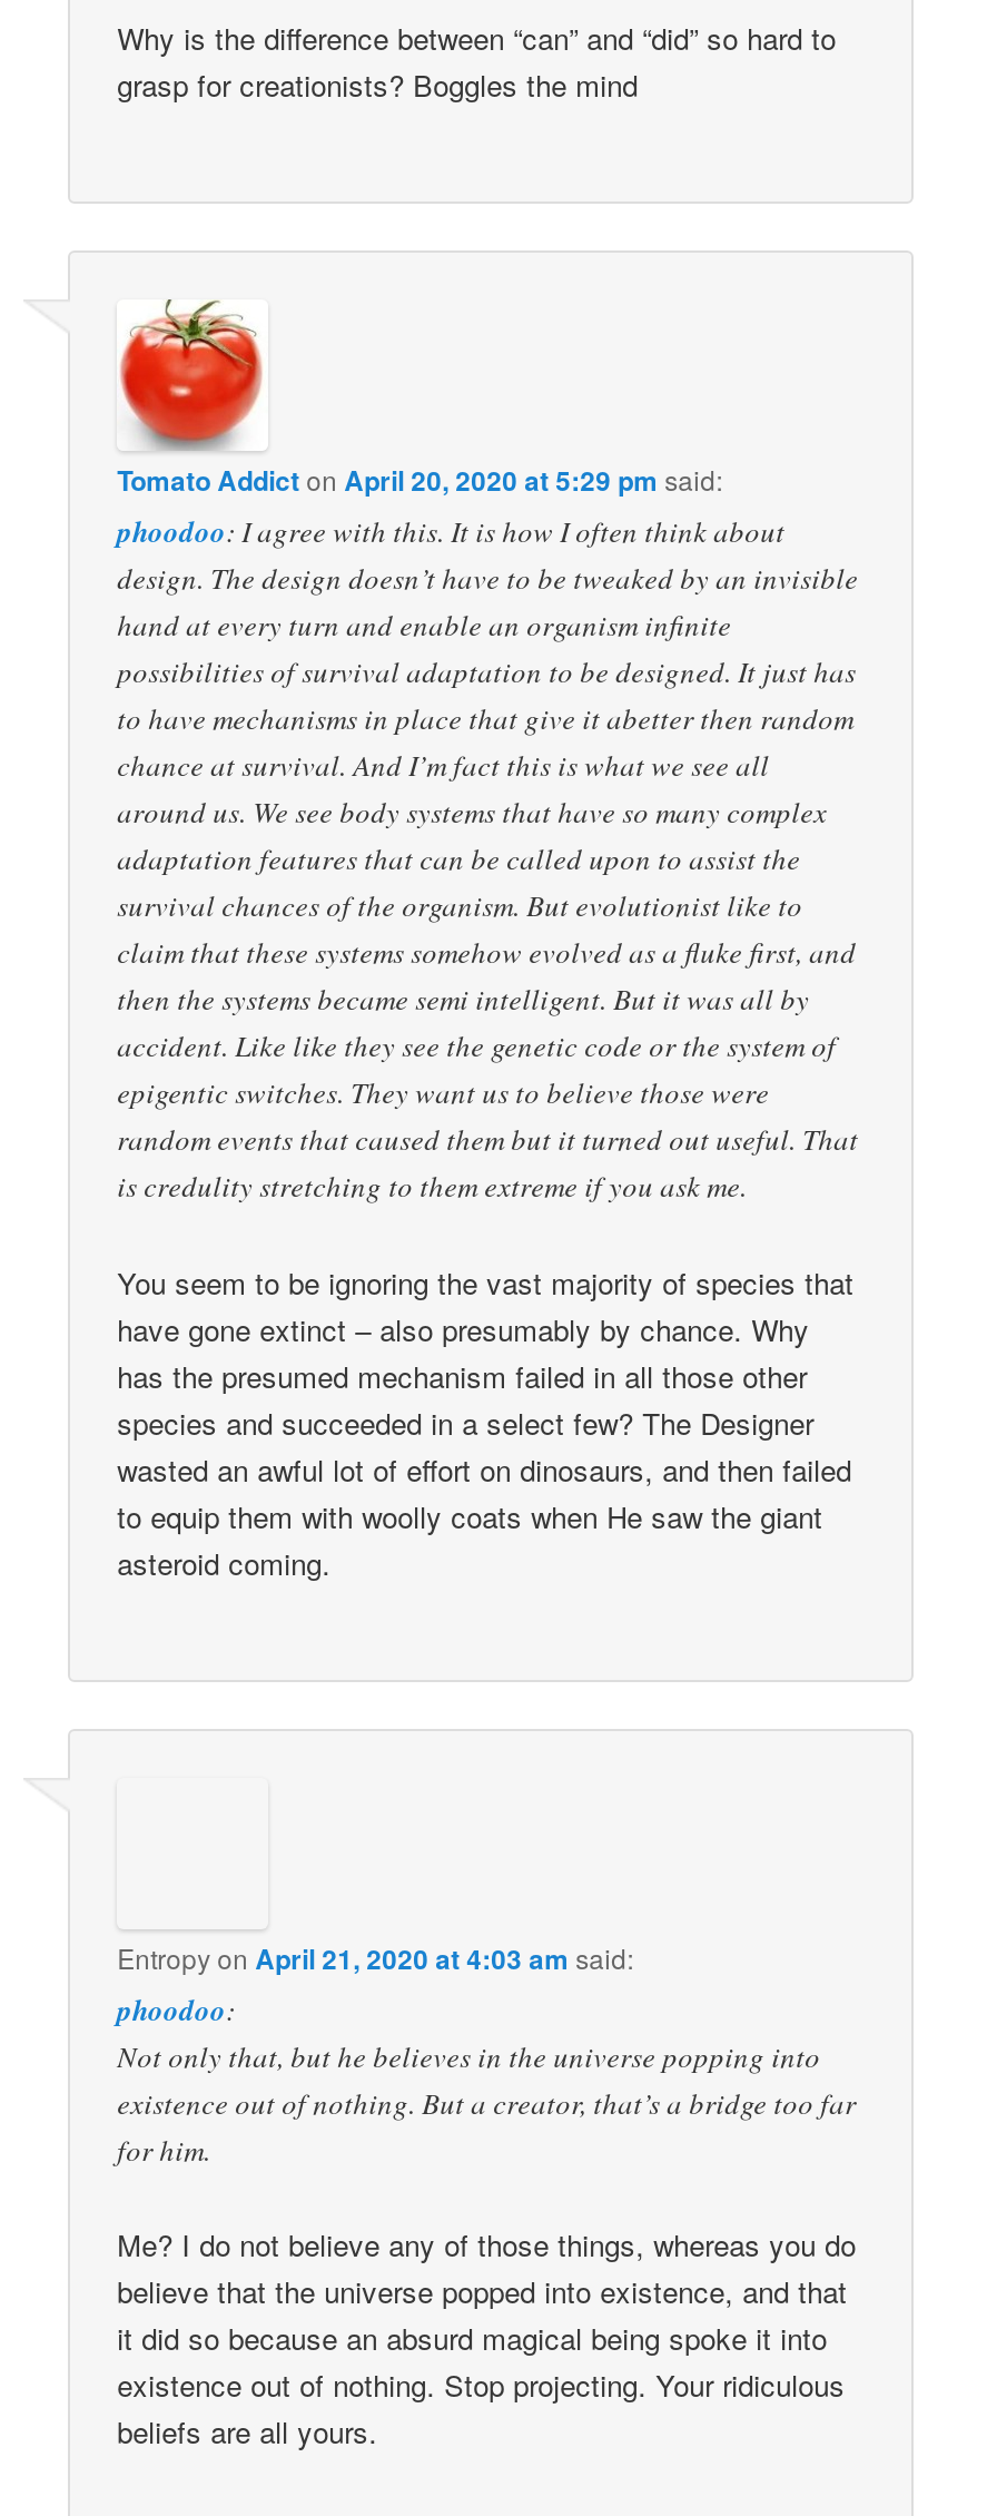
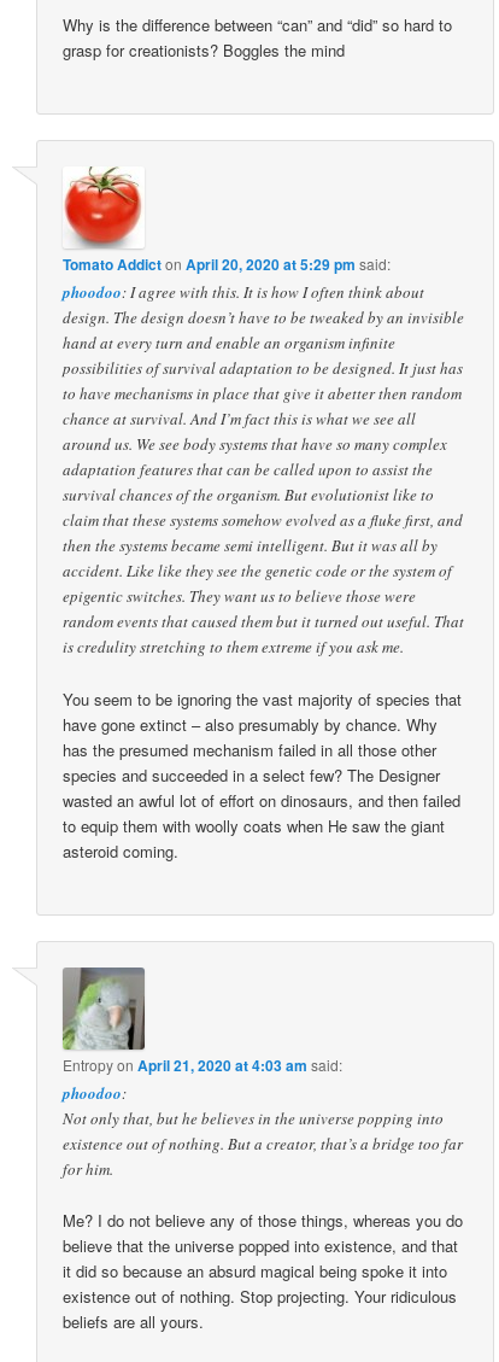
+ [image]
